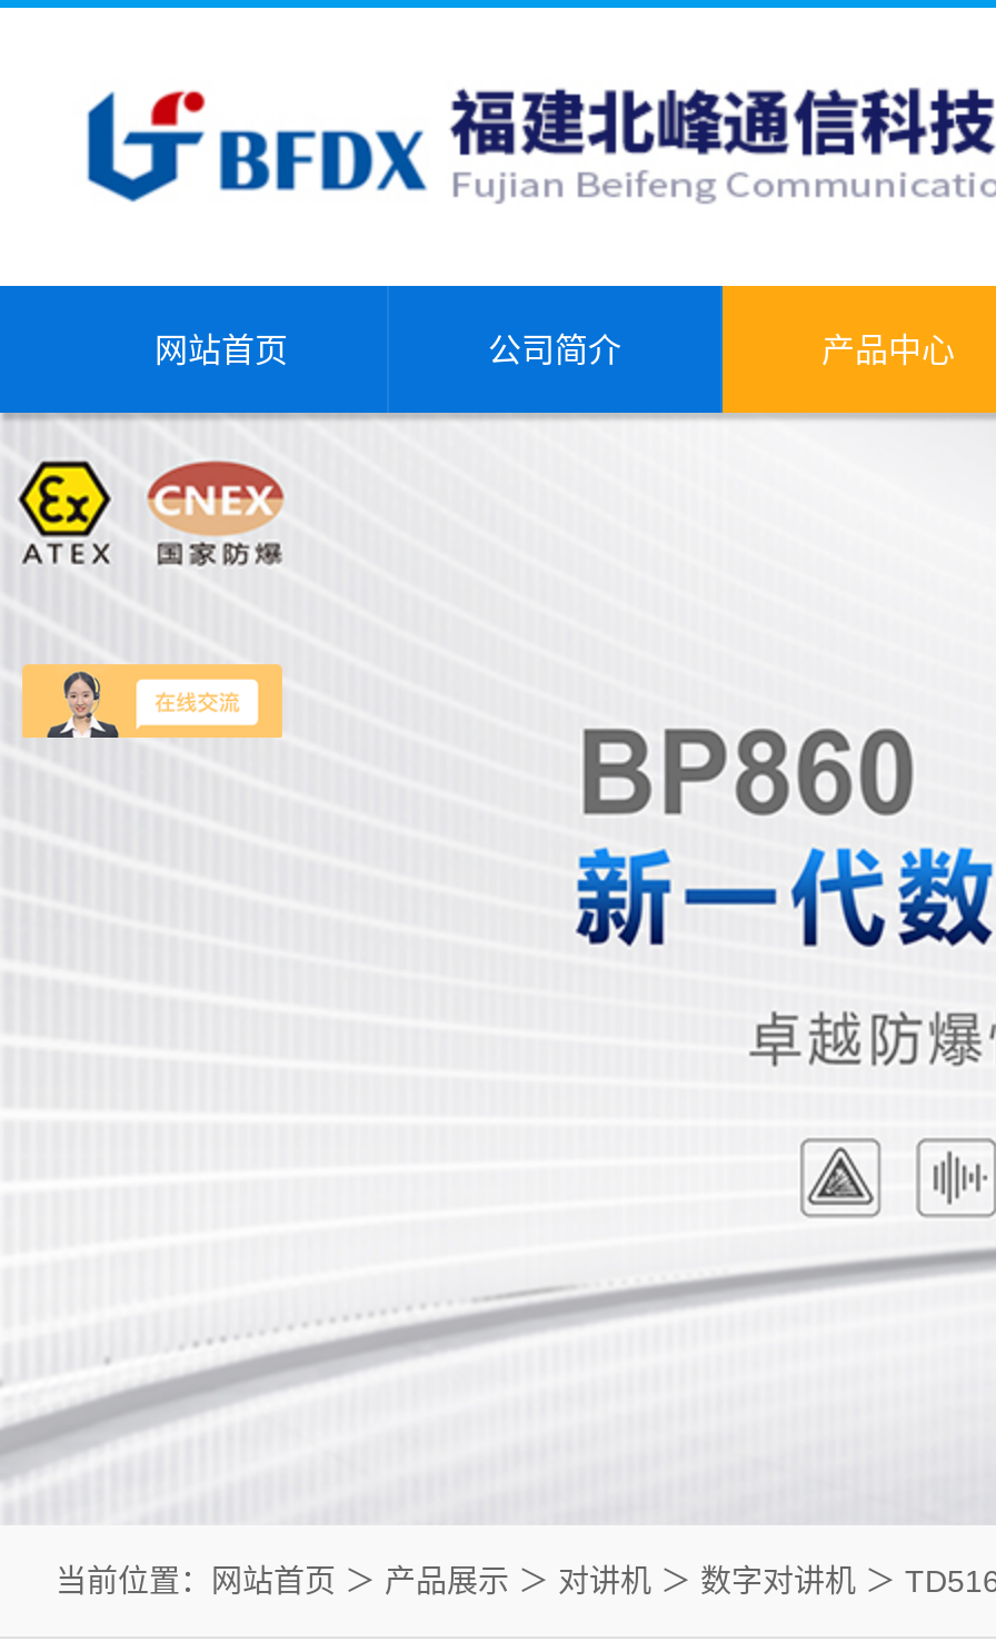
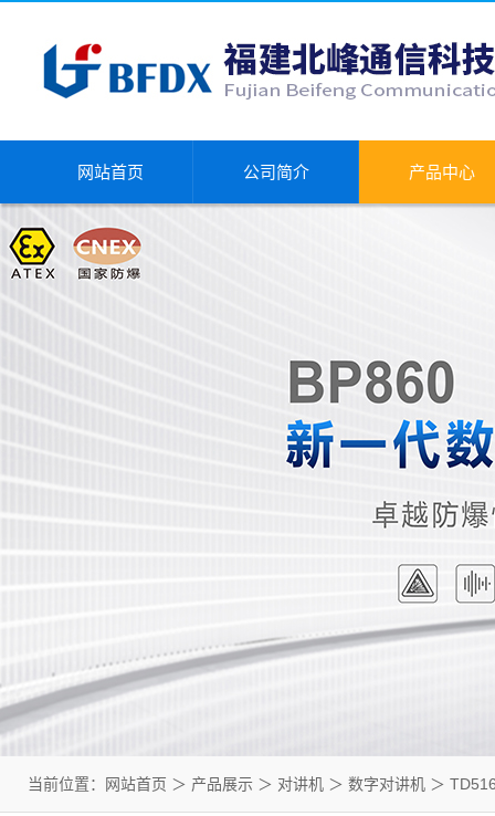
- [image]
